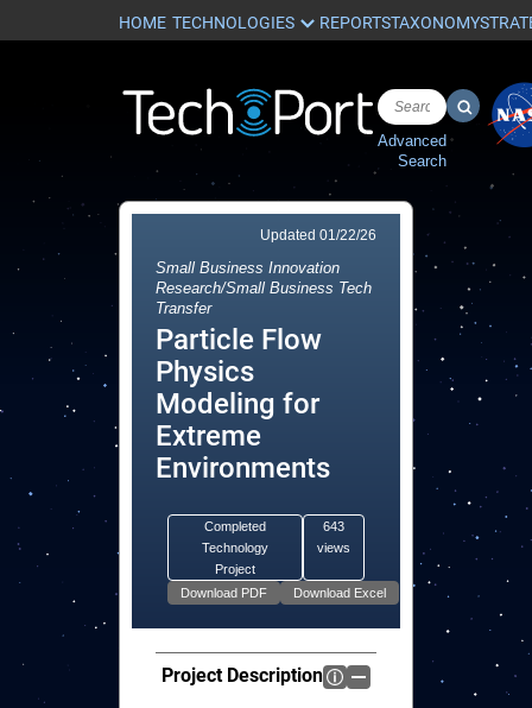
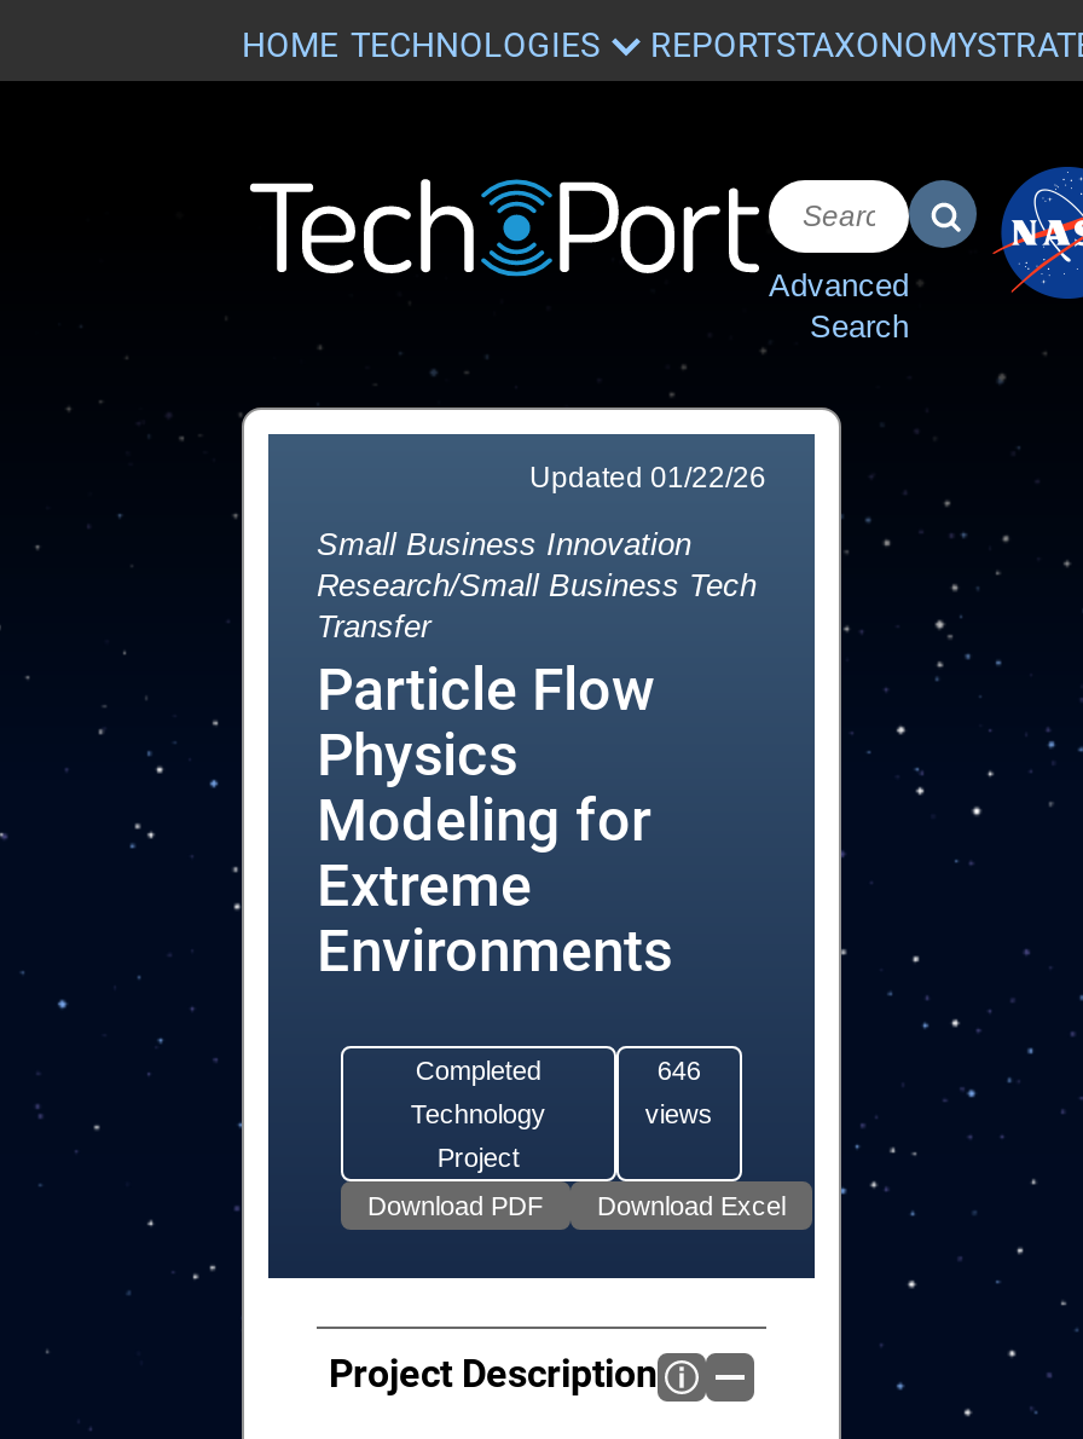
- 643
+ 646
